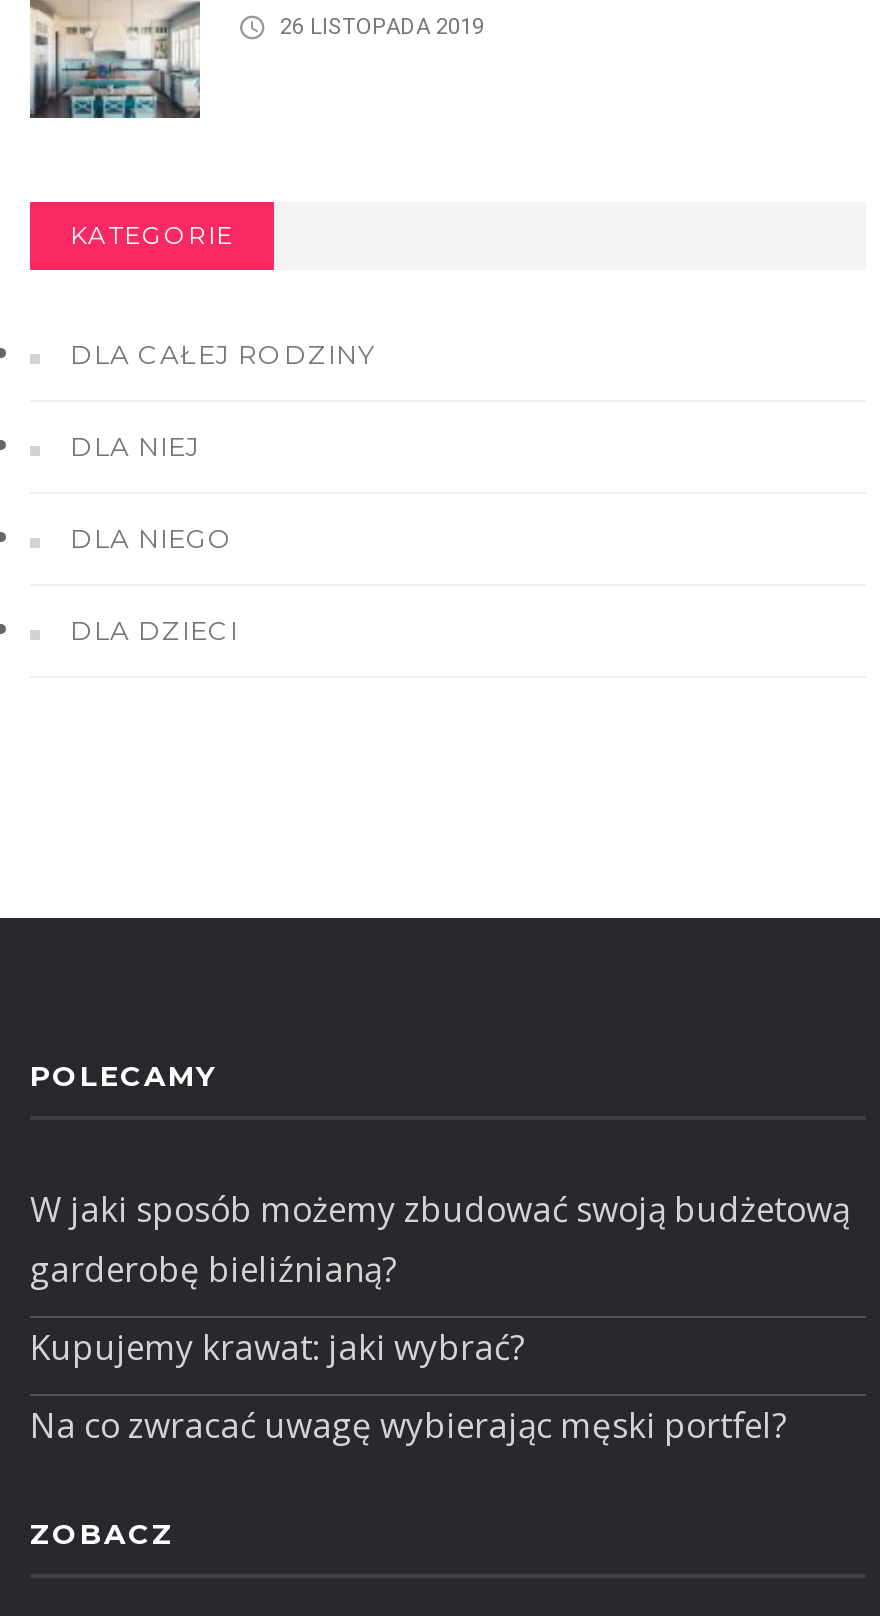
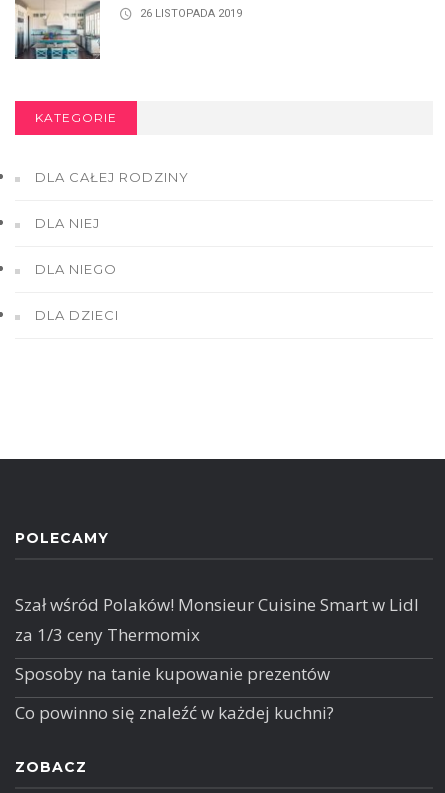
- W jaki sposób możemy zbudować swoją budżetową
- garderobę bieliźnianą?
+ Szał wśród Polaków! Monsieur Cuisine Smart w Lidl
+ za 1/3 ceny Thermomix

- Kupujemy krawat: jaki wybrać?
+ Sposoby na tanie kupowanie prezentów

- Na co zwracać uwagę wybierając męski portfel?
+ Co powinno się znaleźć w każdej kuchni?
